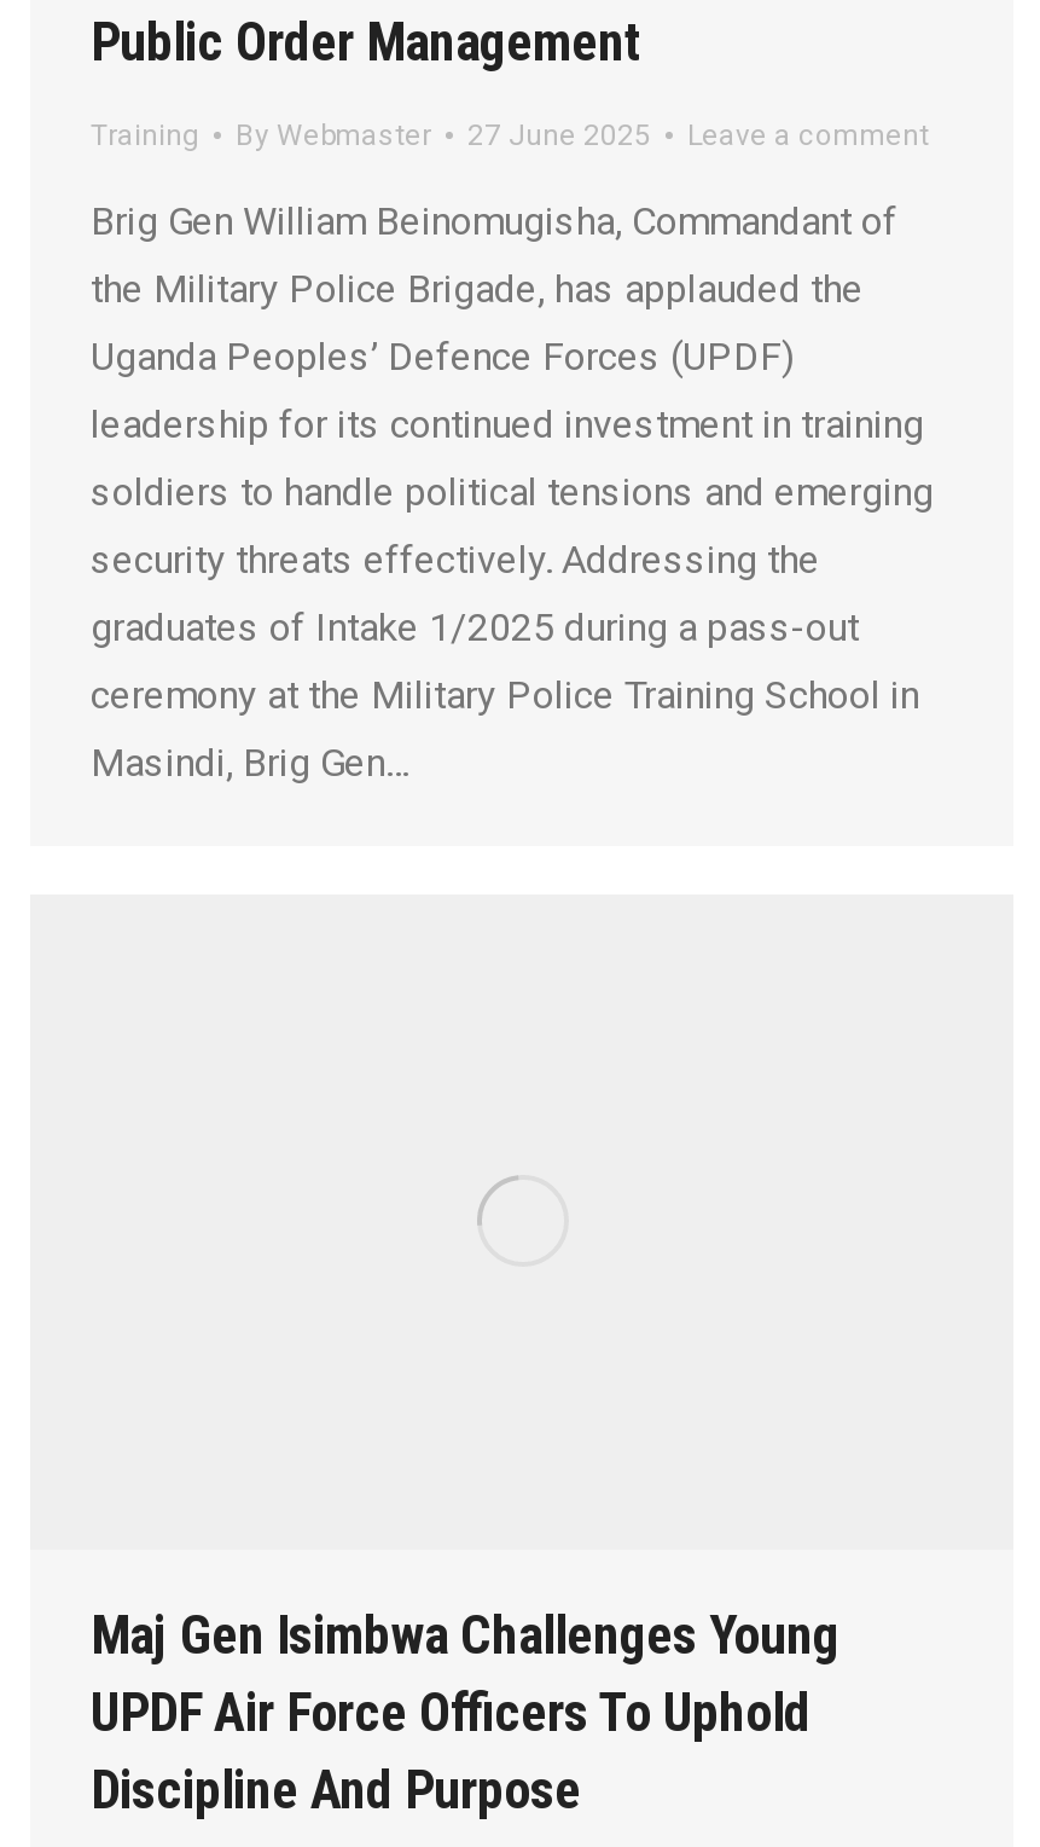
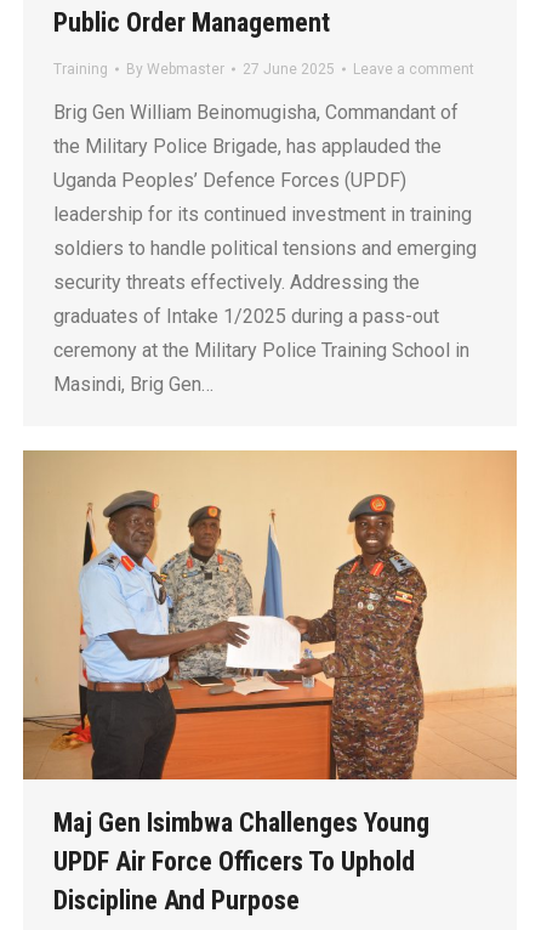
+ [image]
